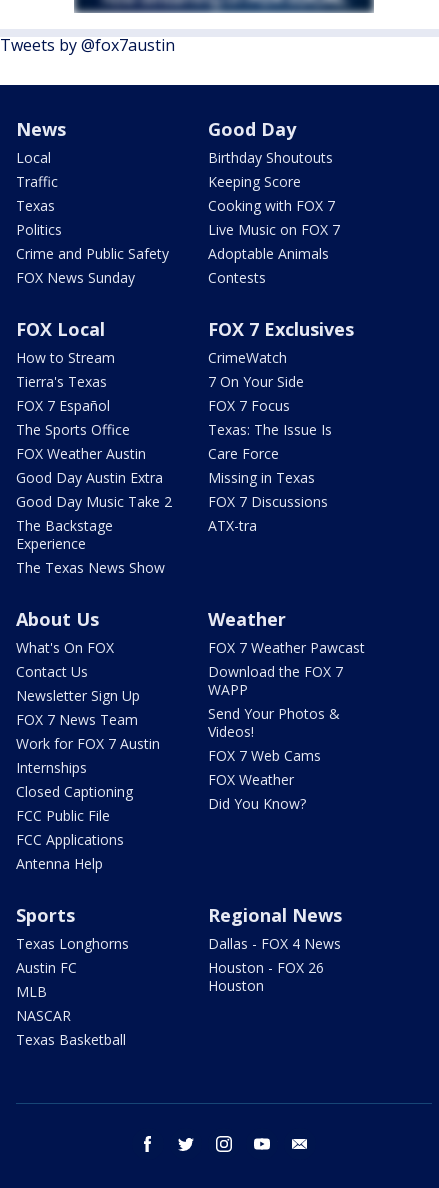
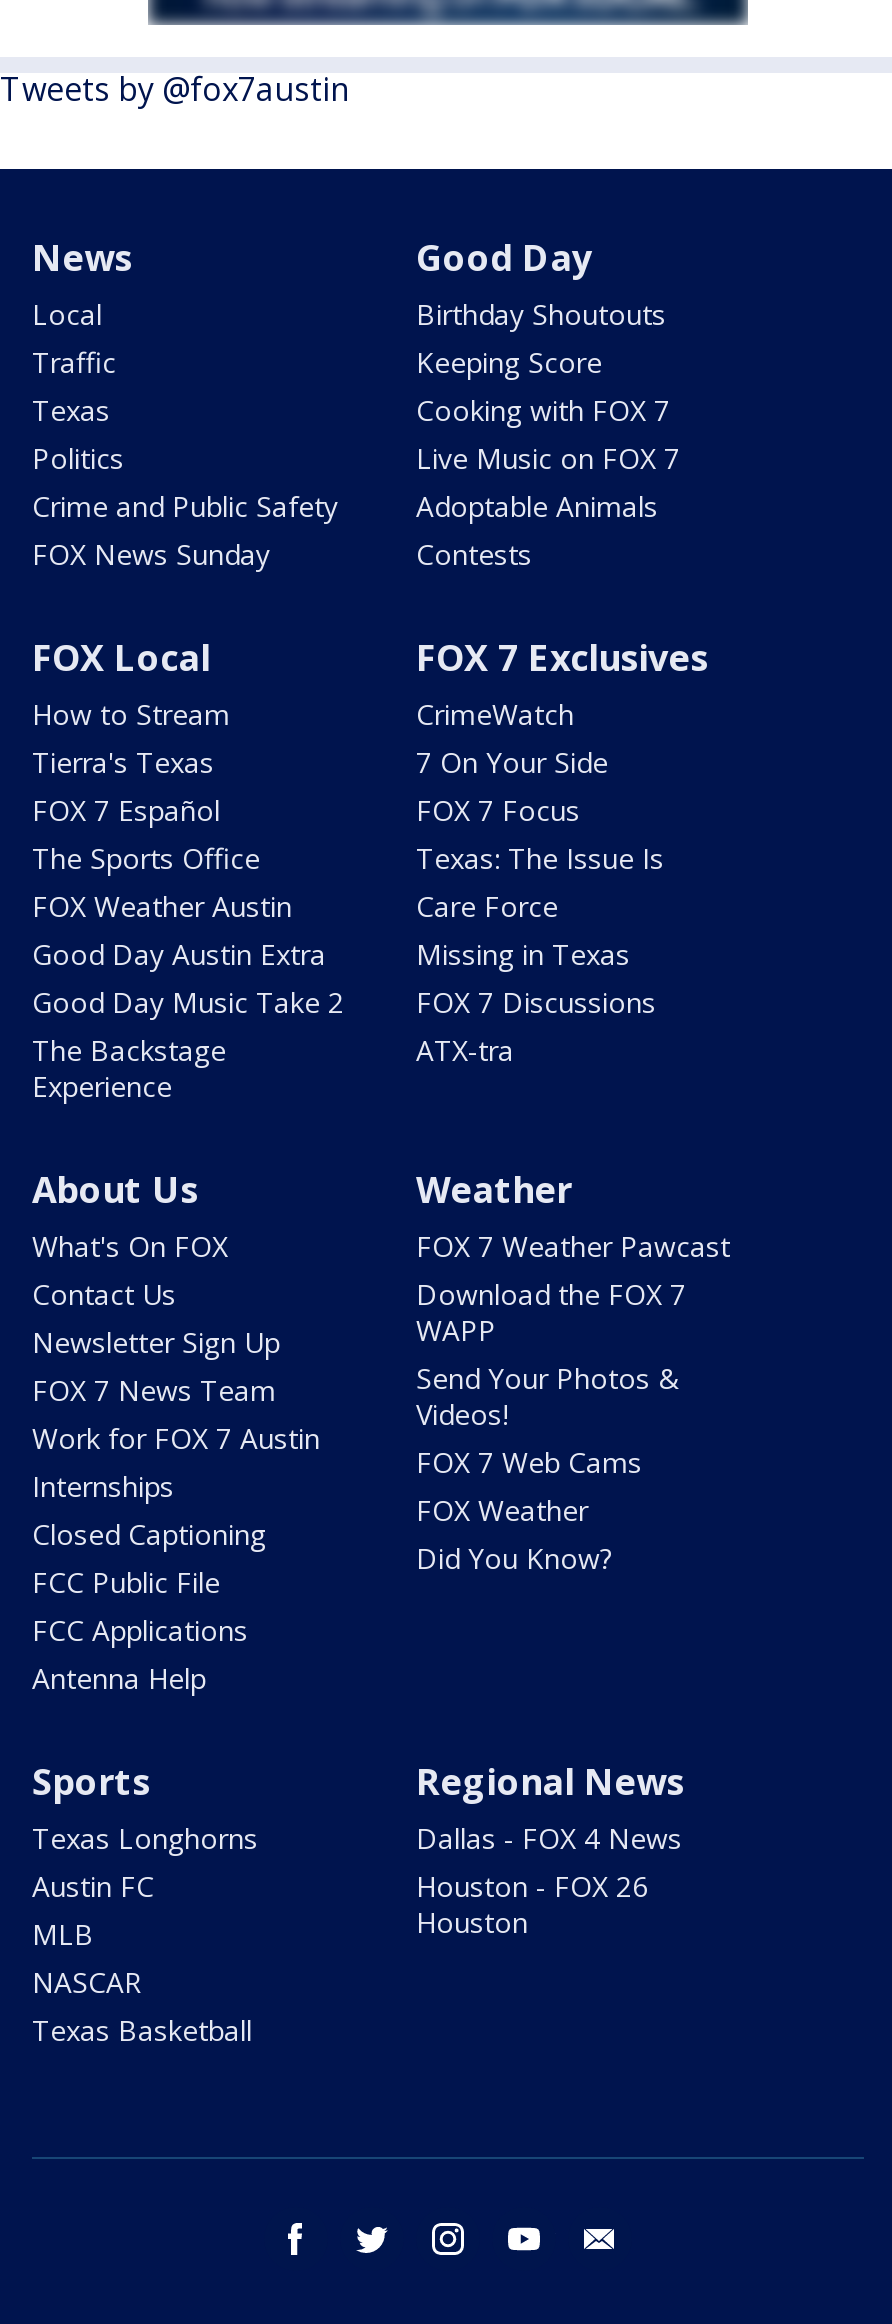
- The Texas News Show
